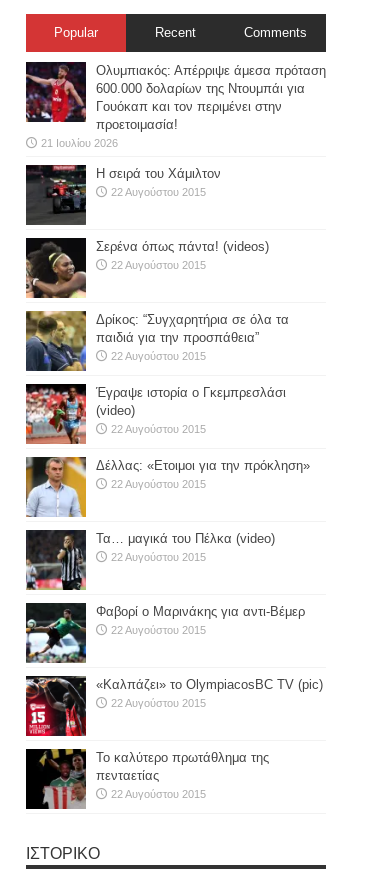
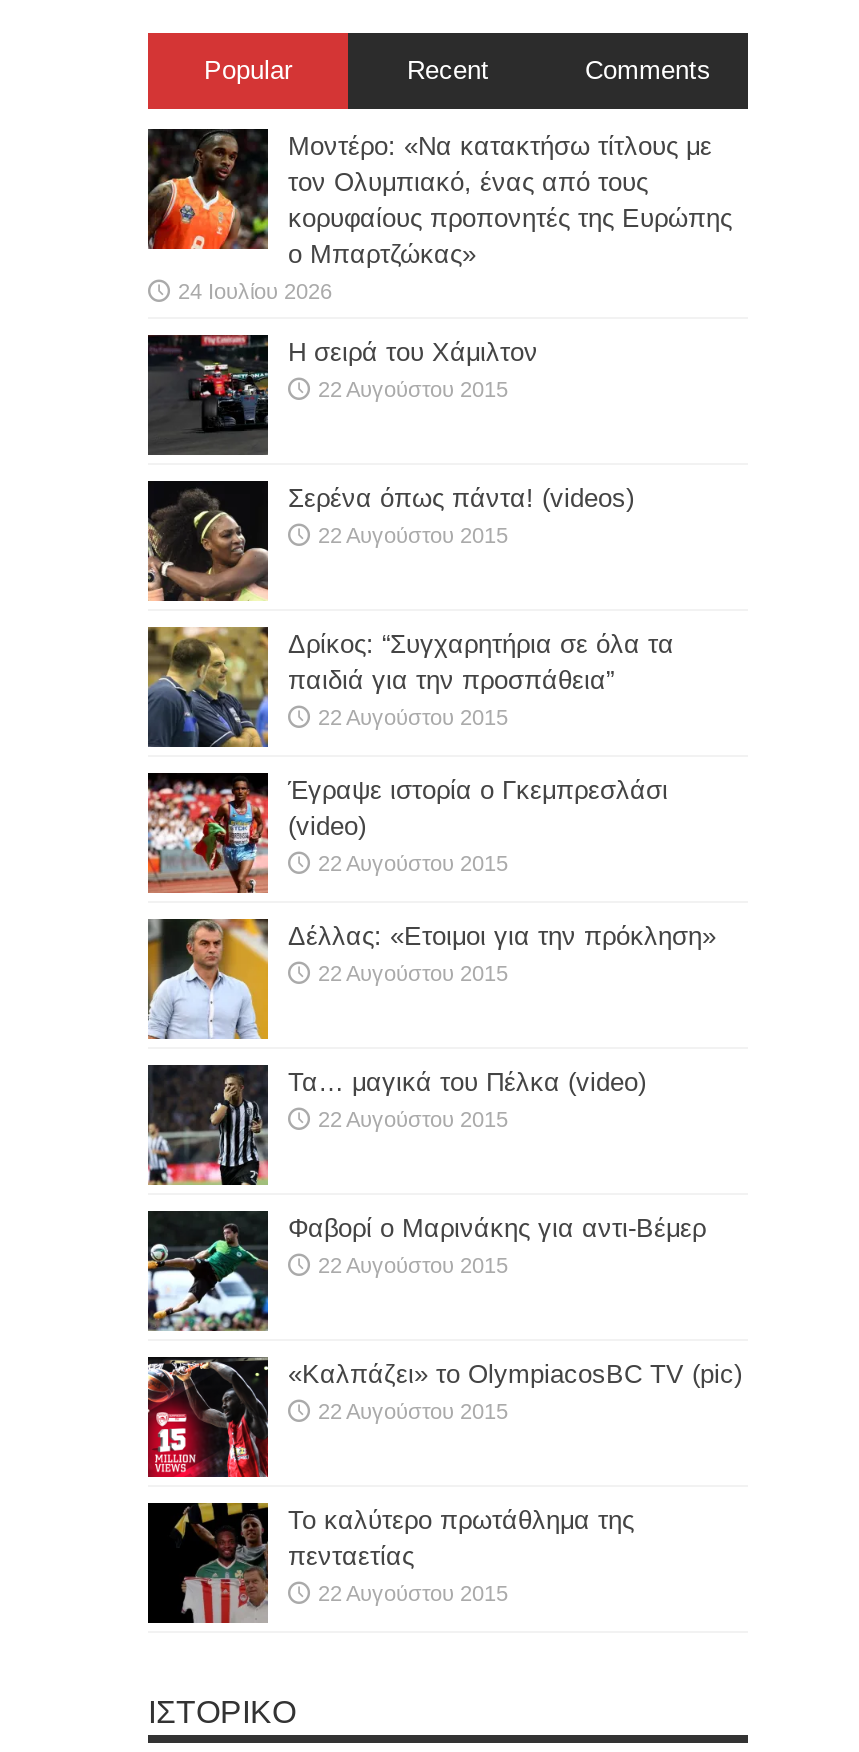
- [image]
- Ολυμπιακός: Απέρριψε άμεσα πρόταση
- 600.000 δολαρίων της Ντουμπάι για
- Γουόκαπ και τον περιμένει στην
- προετοιμασία!
- 21 Ιουλίου 2026
+ [image]
+ Μοντέρο: «Να κατακτήσω τίτλους με
+ τον Ολυμπιακό, ένας από τους
+ κορυφαίους προπονητές της Ευρώπης
+ ο Μπαρτζώκας»
+ 24 Ιουλίου 2026
